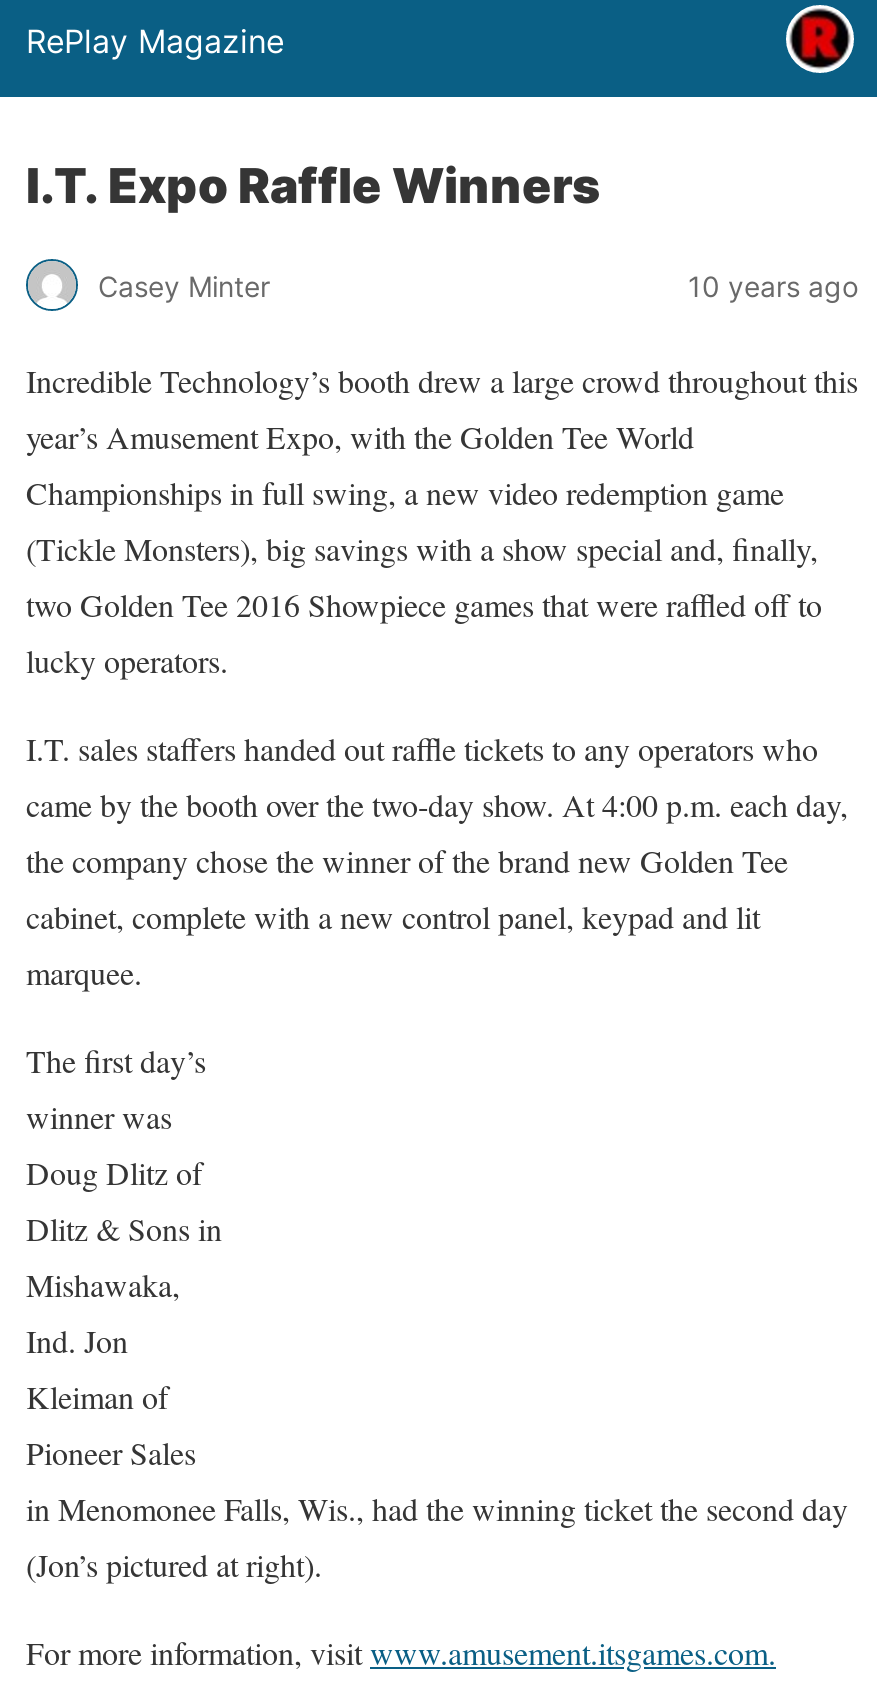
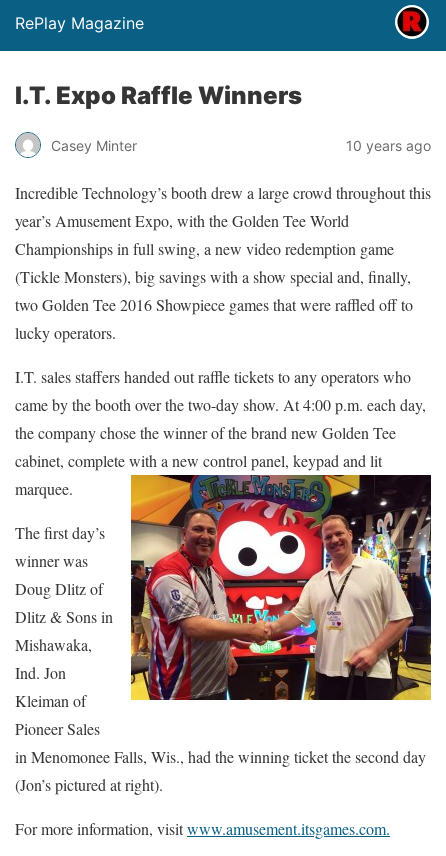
+ [image]
